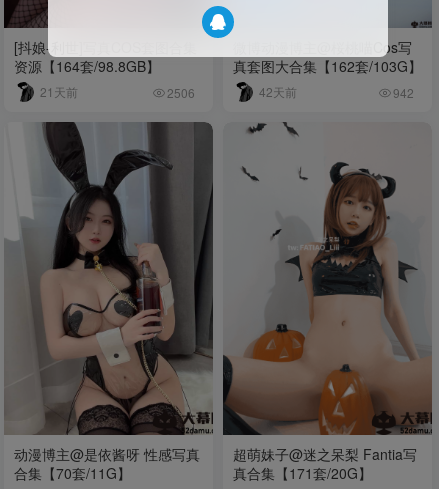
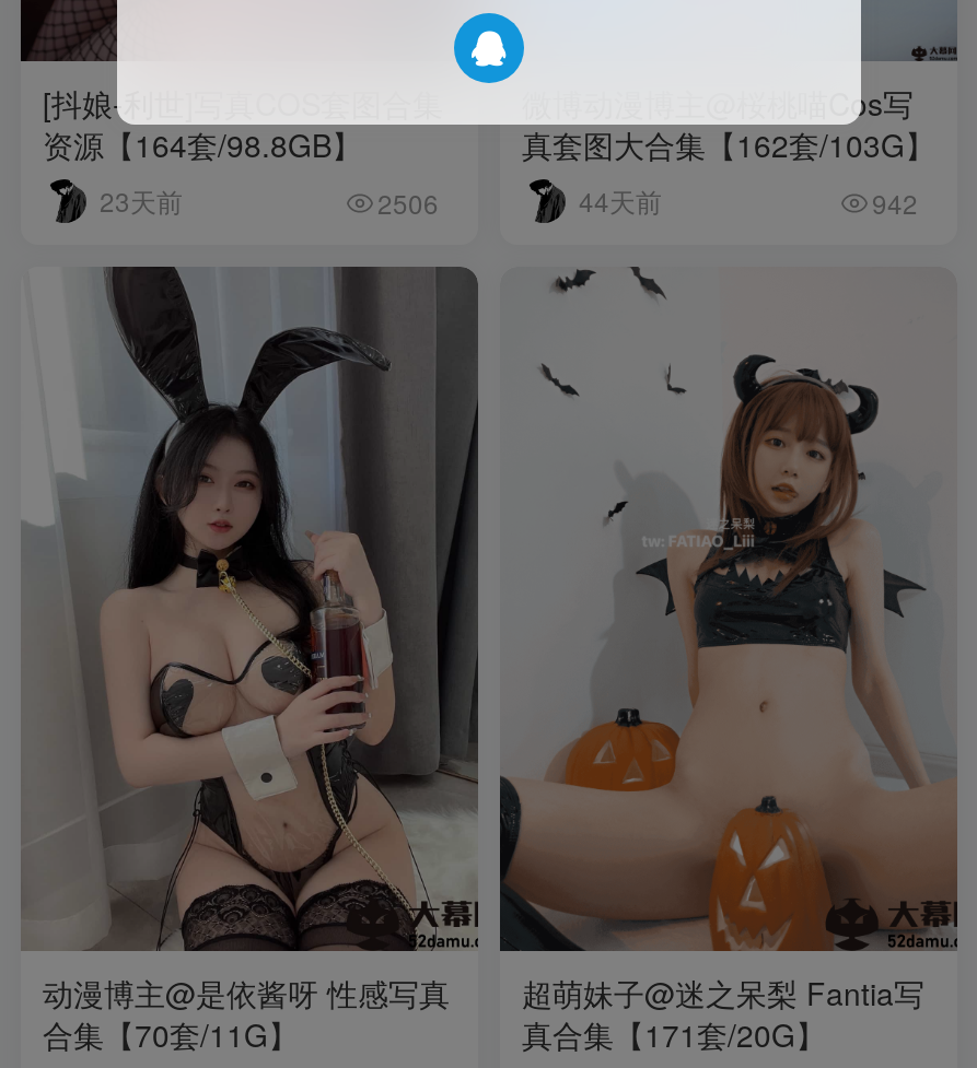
- 21天前
+ 23天前

- 42天前
+ 44天前
